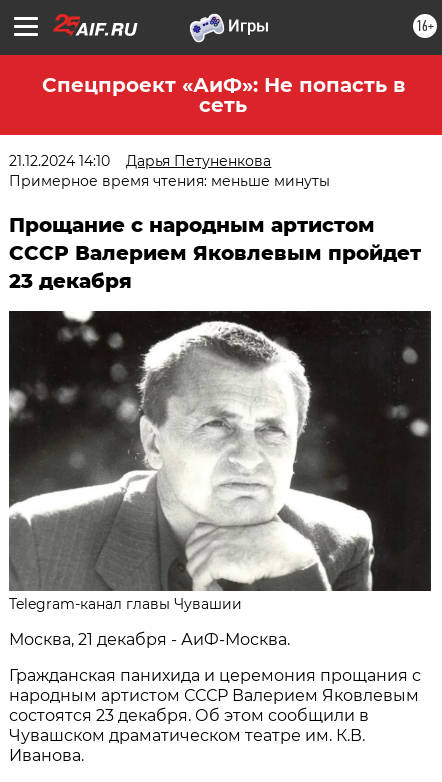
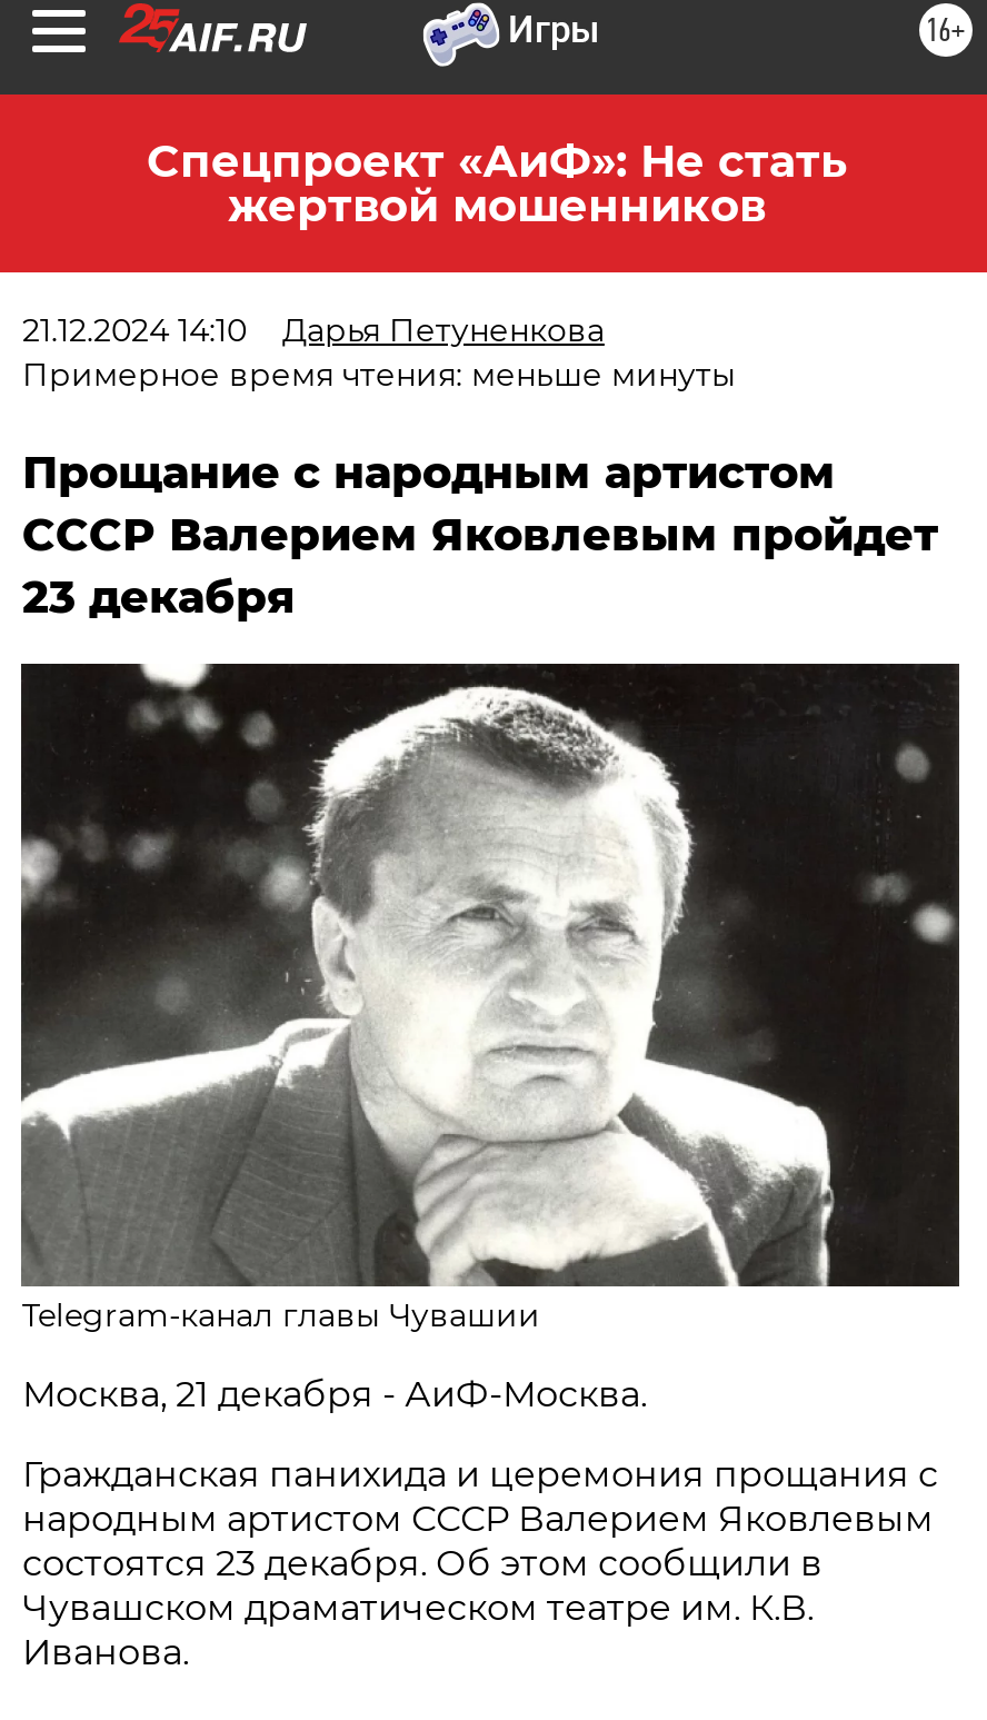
- Спецпроект «АиФ»: Не попасть в
- сеть
+ Спецпроект «АиФ»: Не стать
+ жертвой мошенников
